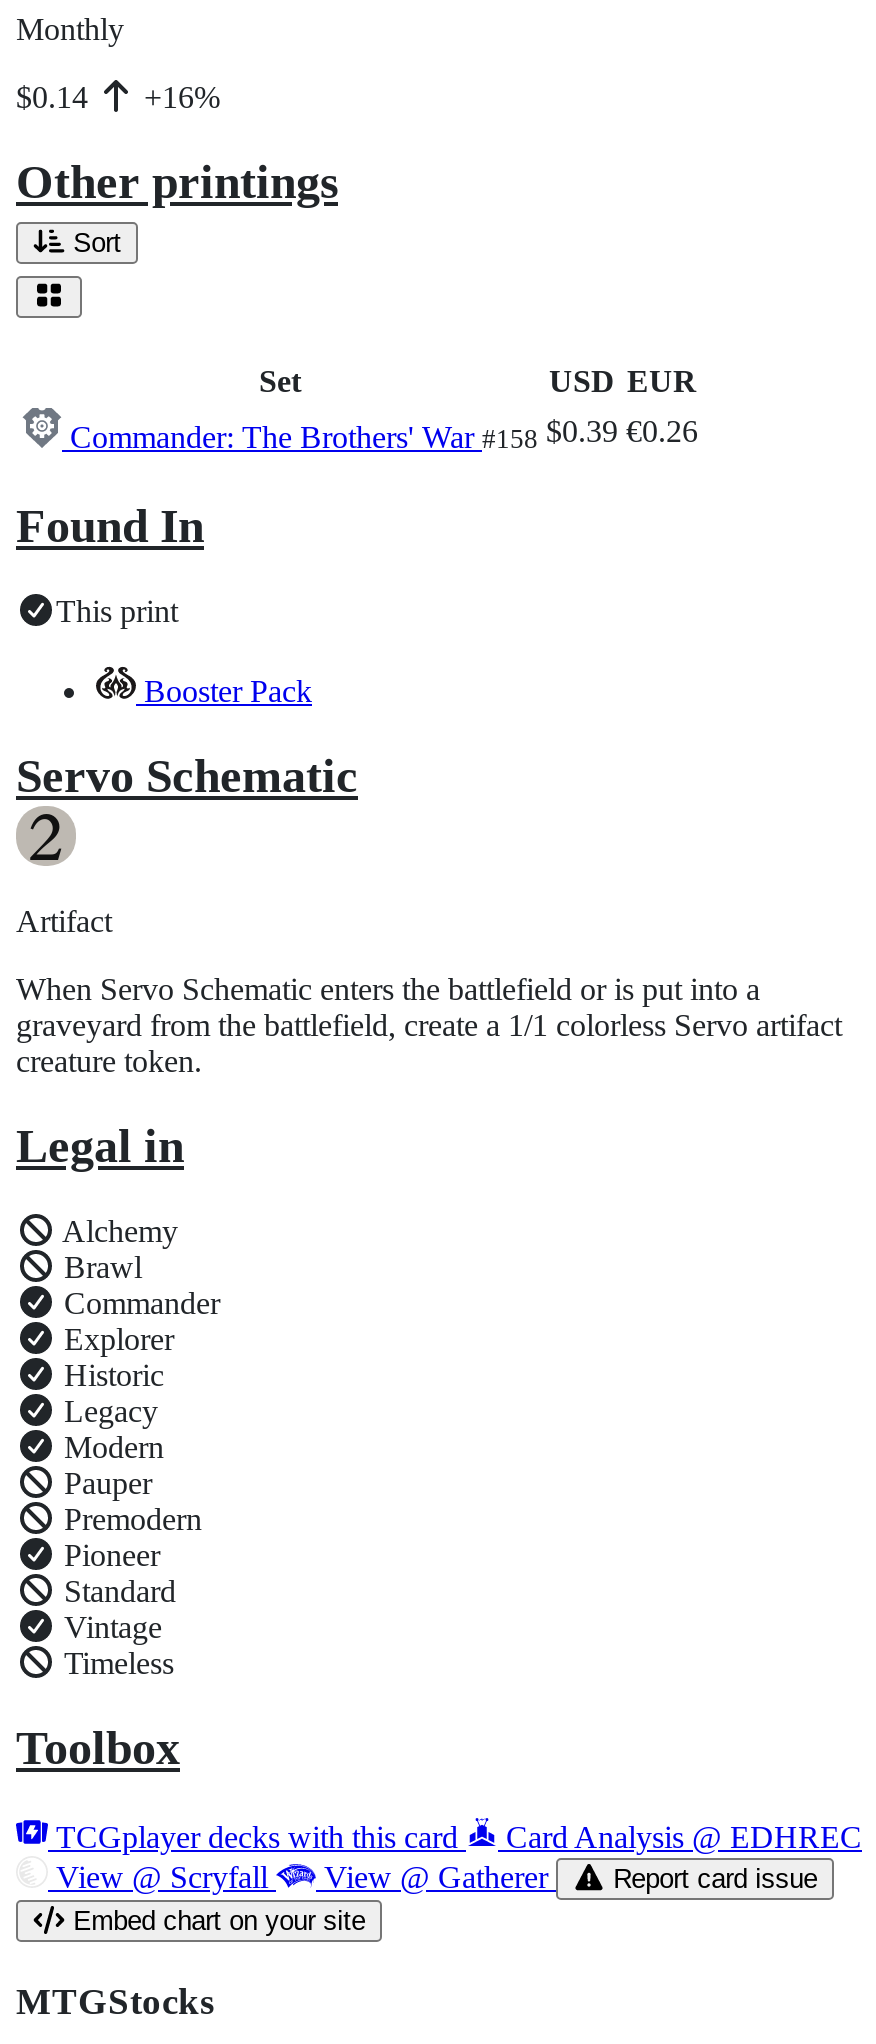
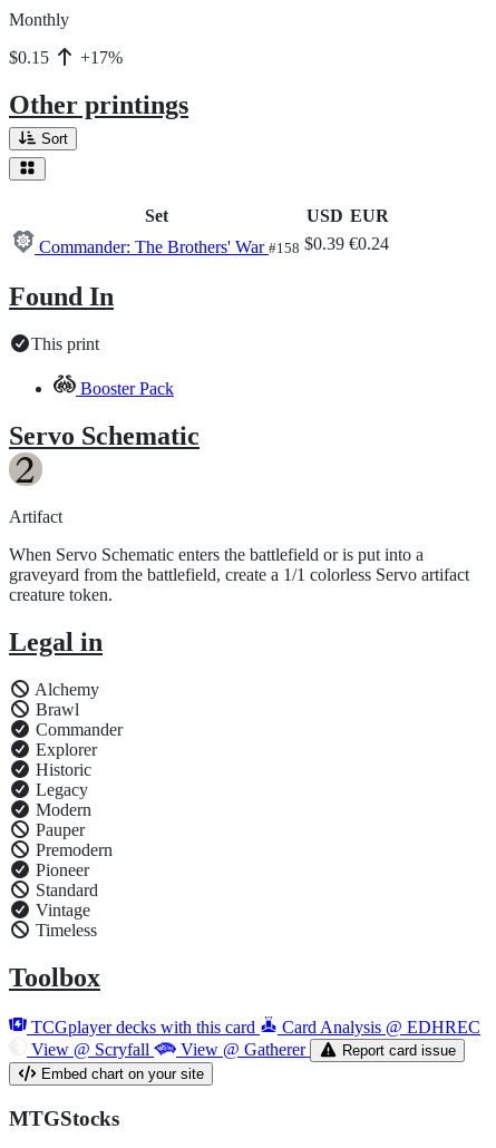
- $0.14
+ $0.15

- +16%
+ +17%

- Commander: The Brothers' War #158 $0.39 €0.26
+ Commander: The Brothers' War #158 $0.39 €0.24
